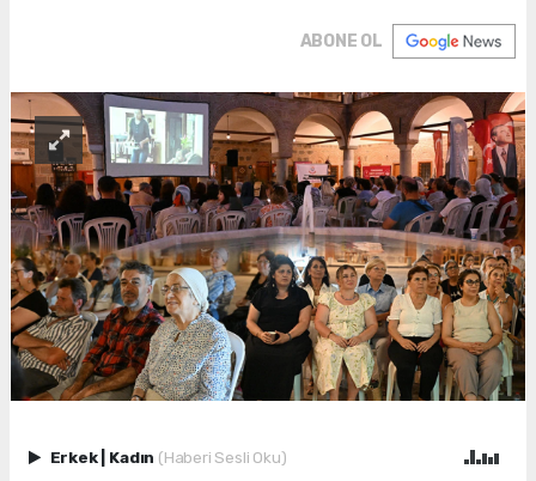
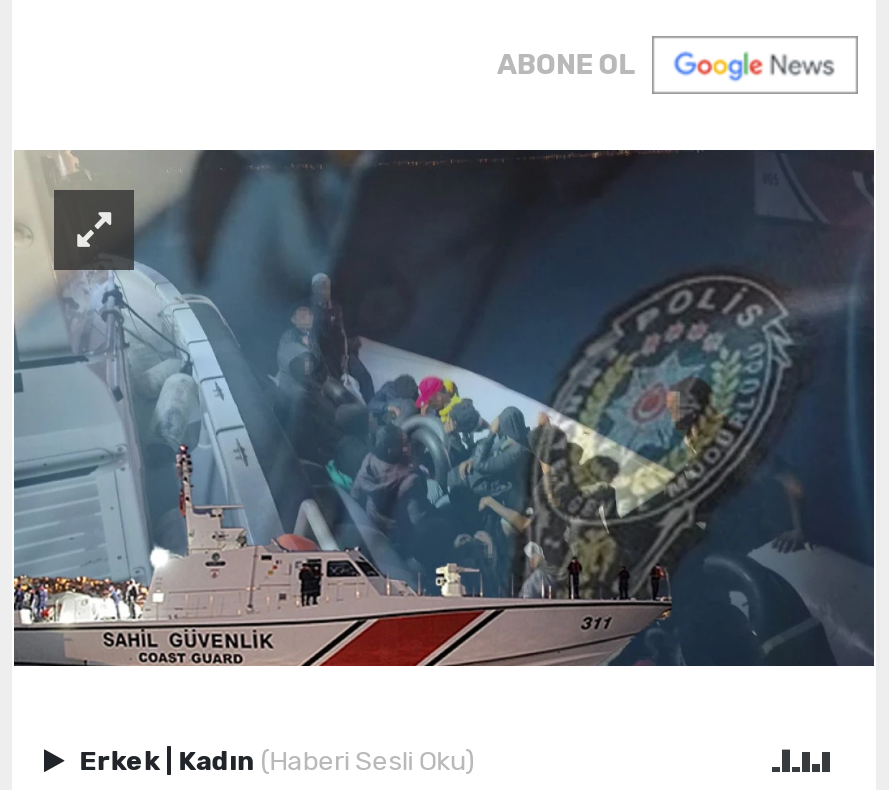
- [image]
+ [image]
